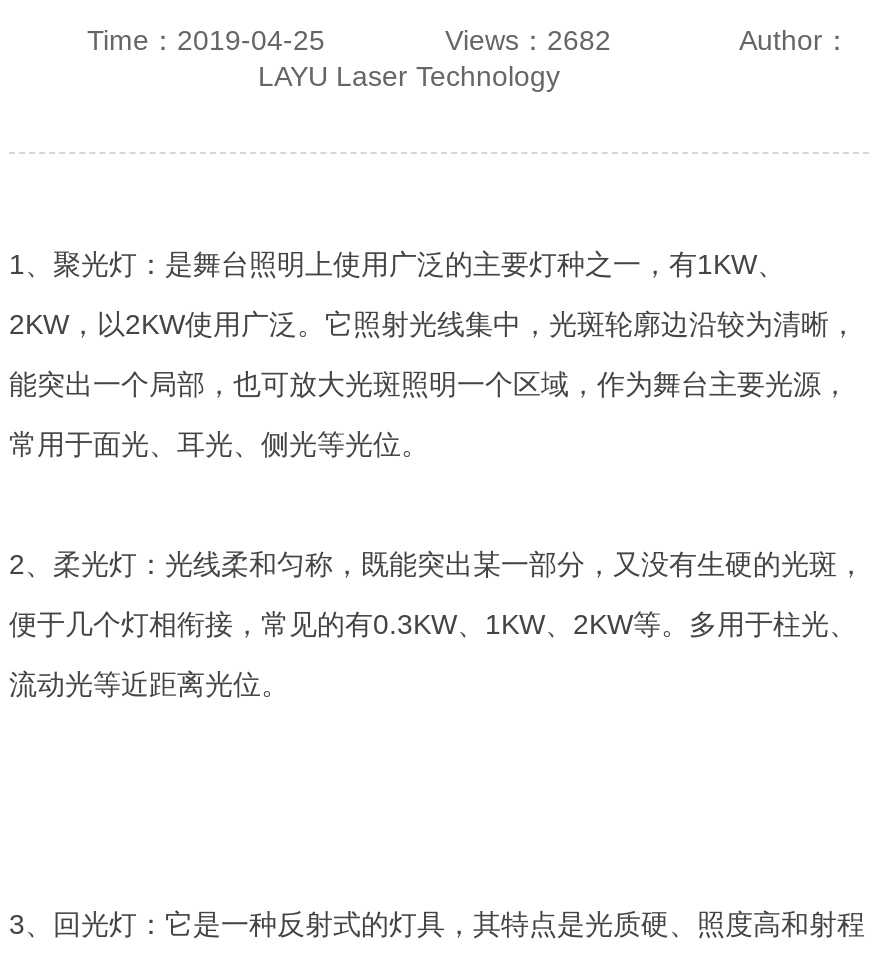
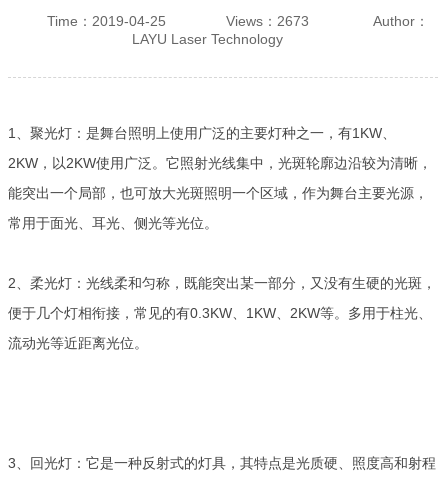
- Views：2682
+ Views：2673
